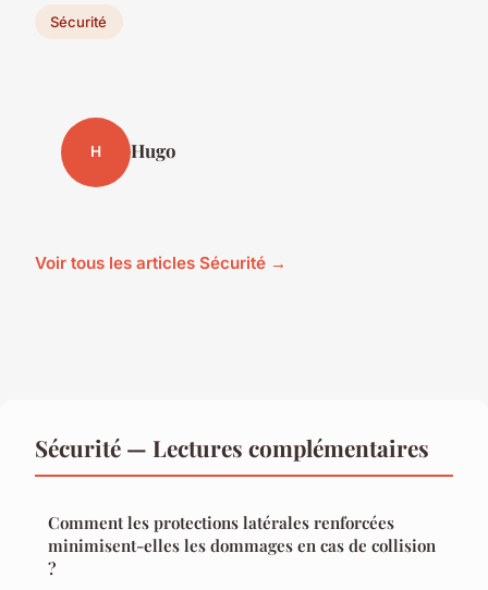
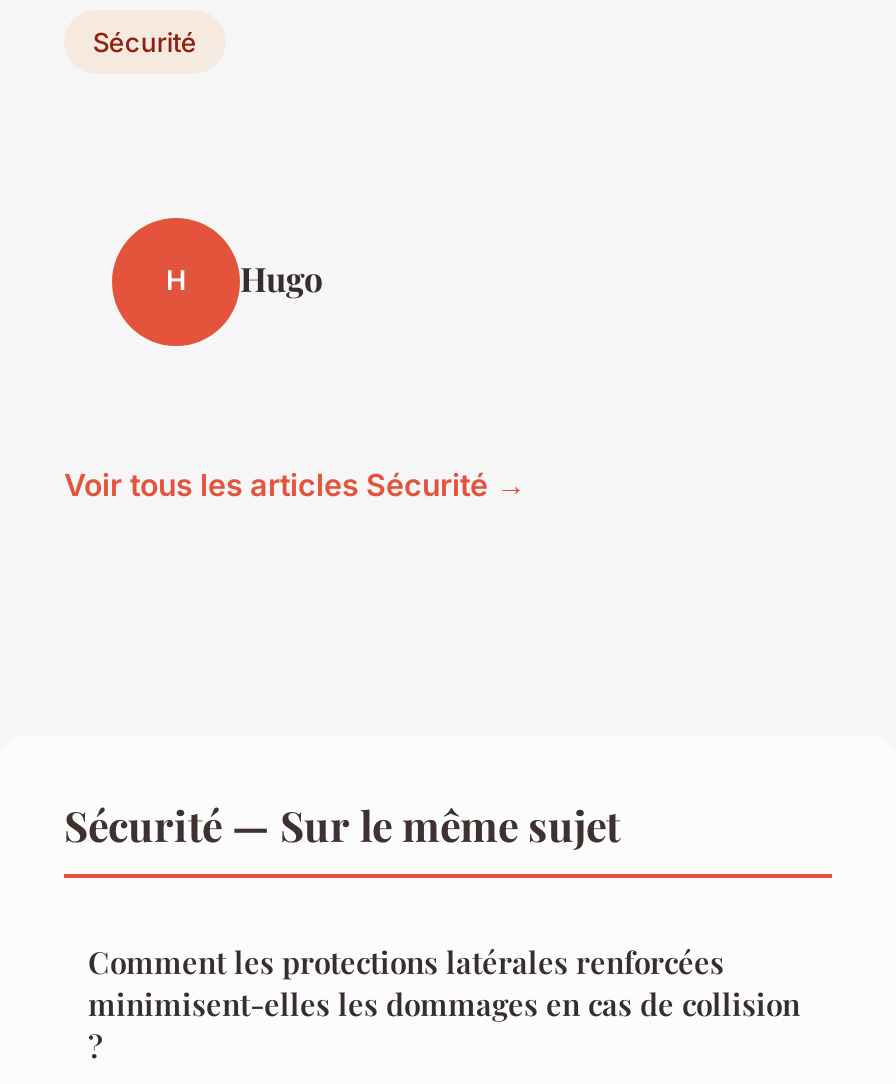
- Sécurité — Lectures complémentaires
+ Sécurité — Sur le même sujet
